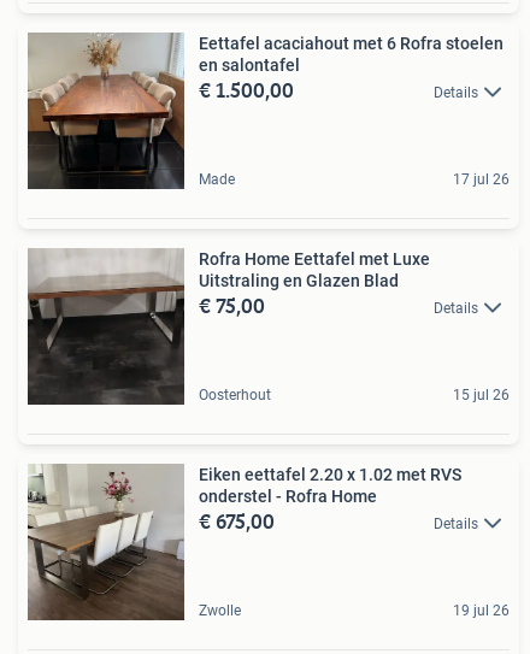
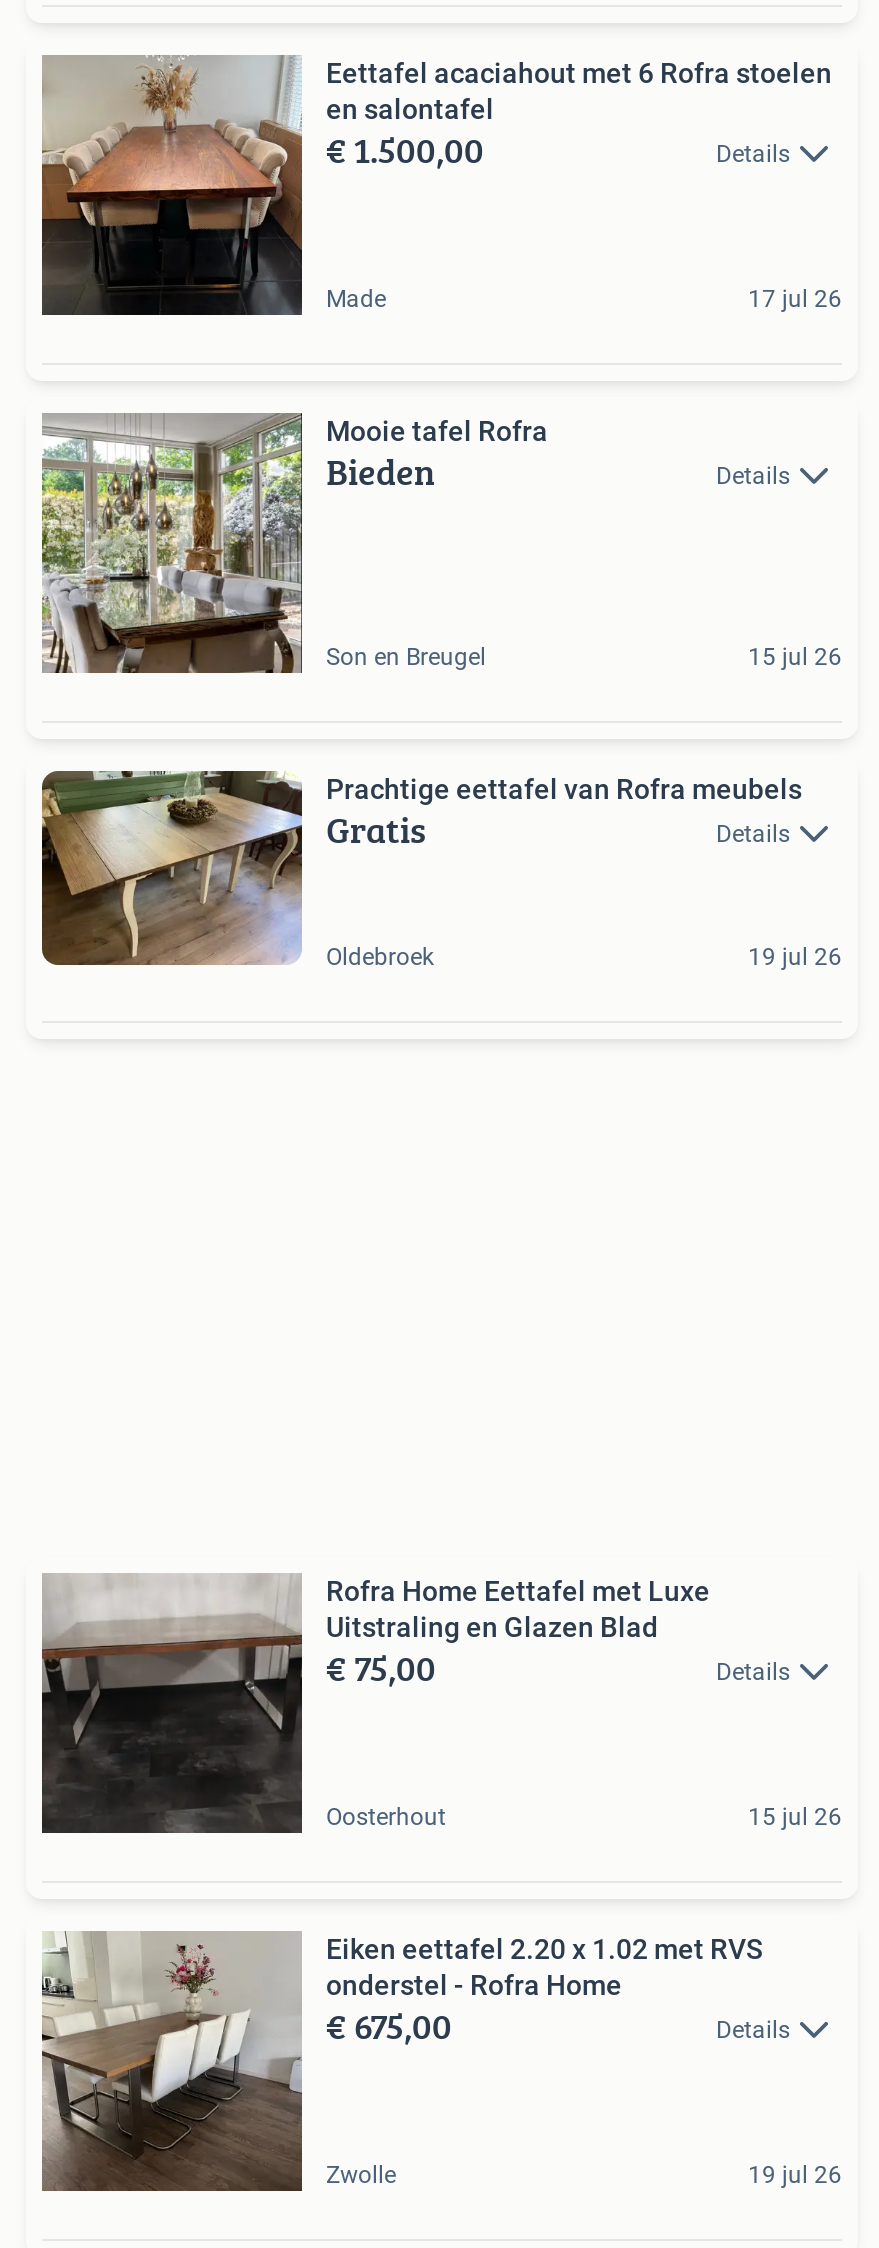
+ [image]
+ Mooie tafel Rofra
+ Bieden
+ Details

+ [image]
+ Prachtige eettafel van Rofra meubels
+ Gratis
+ Details

+ Son en Breugel
+ 15 jul 26

+ Oldebroek
+ 19 jul 26
